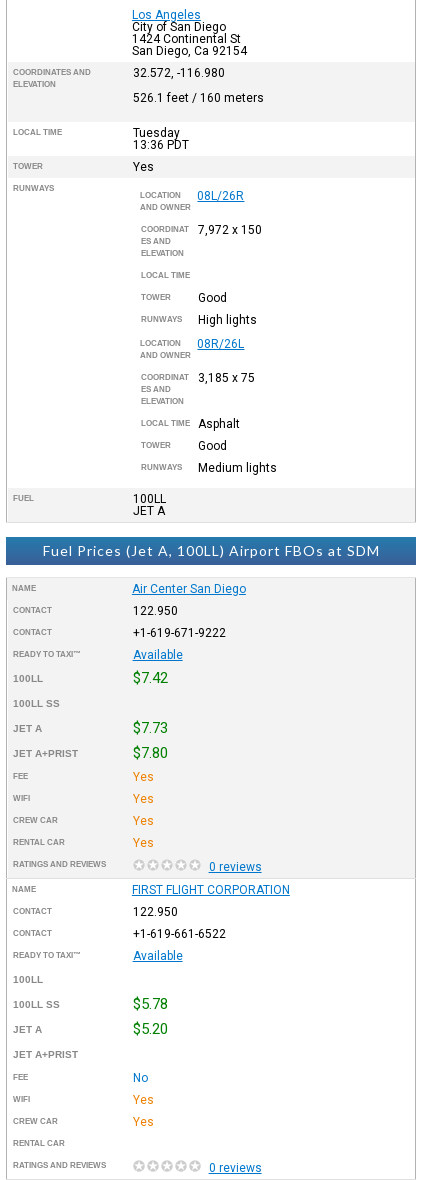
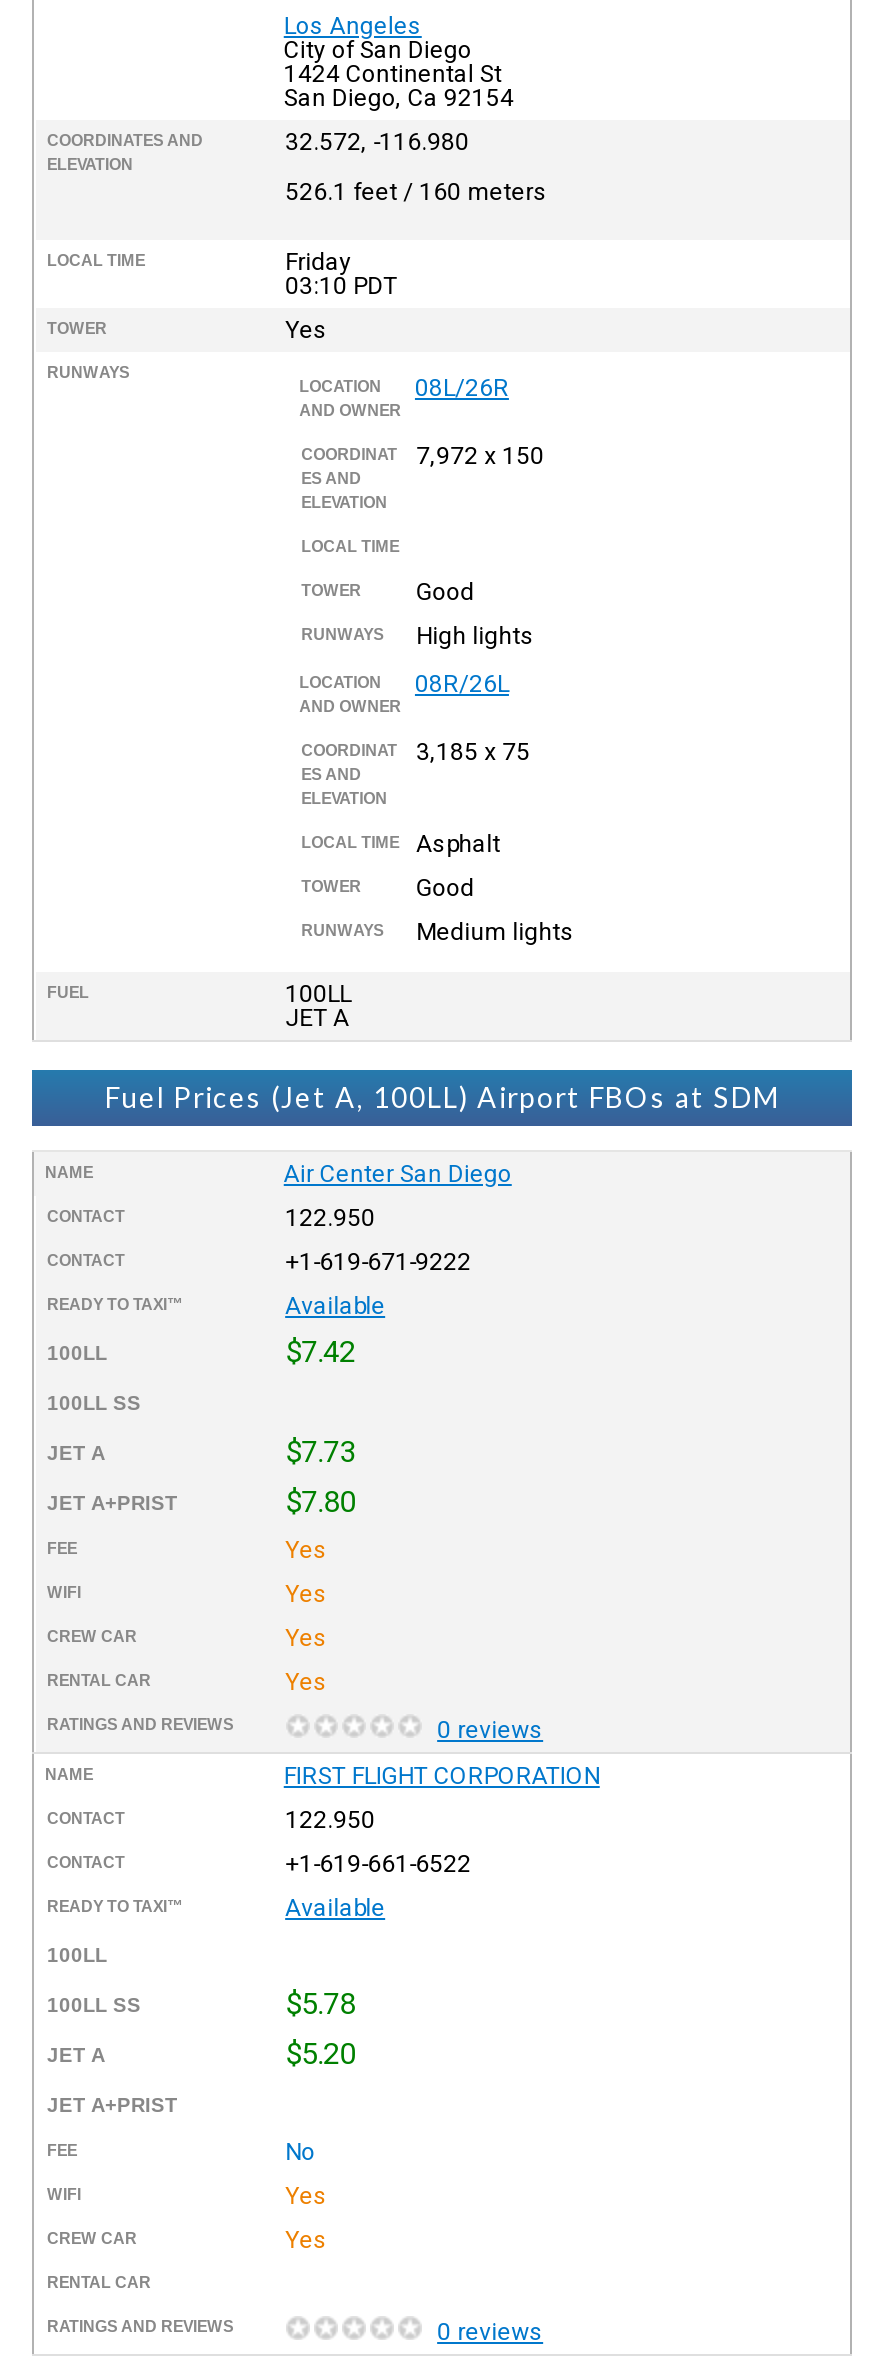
- Tuesday
- 13:36 PDT
+ Friday
+ 03:10 PDT
